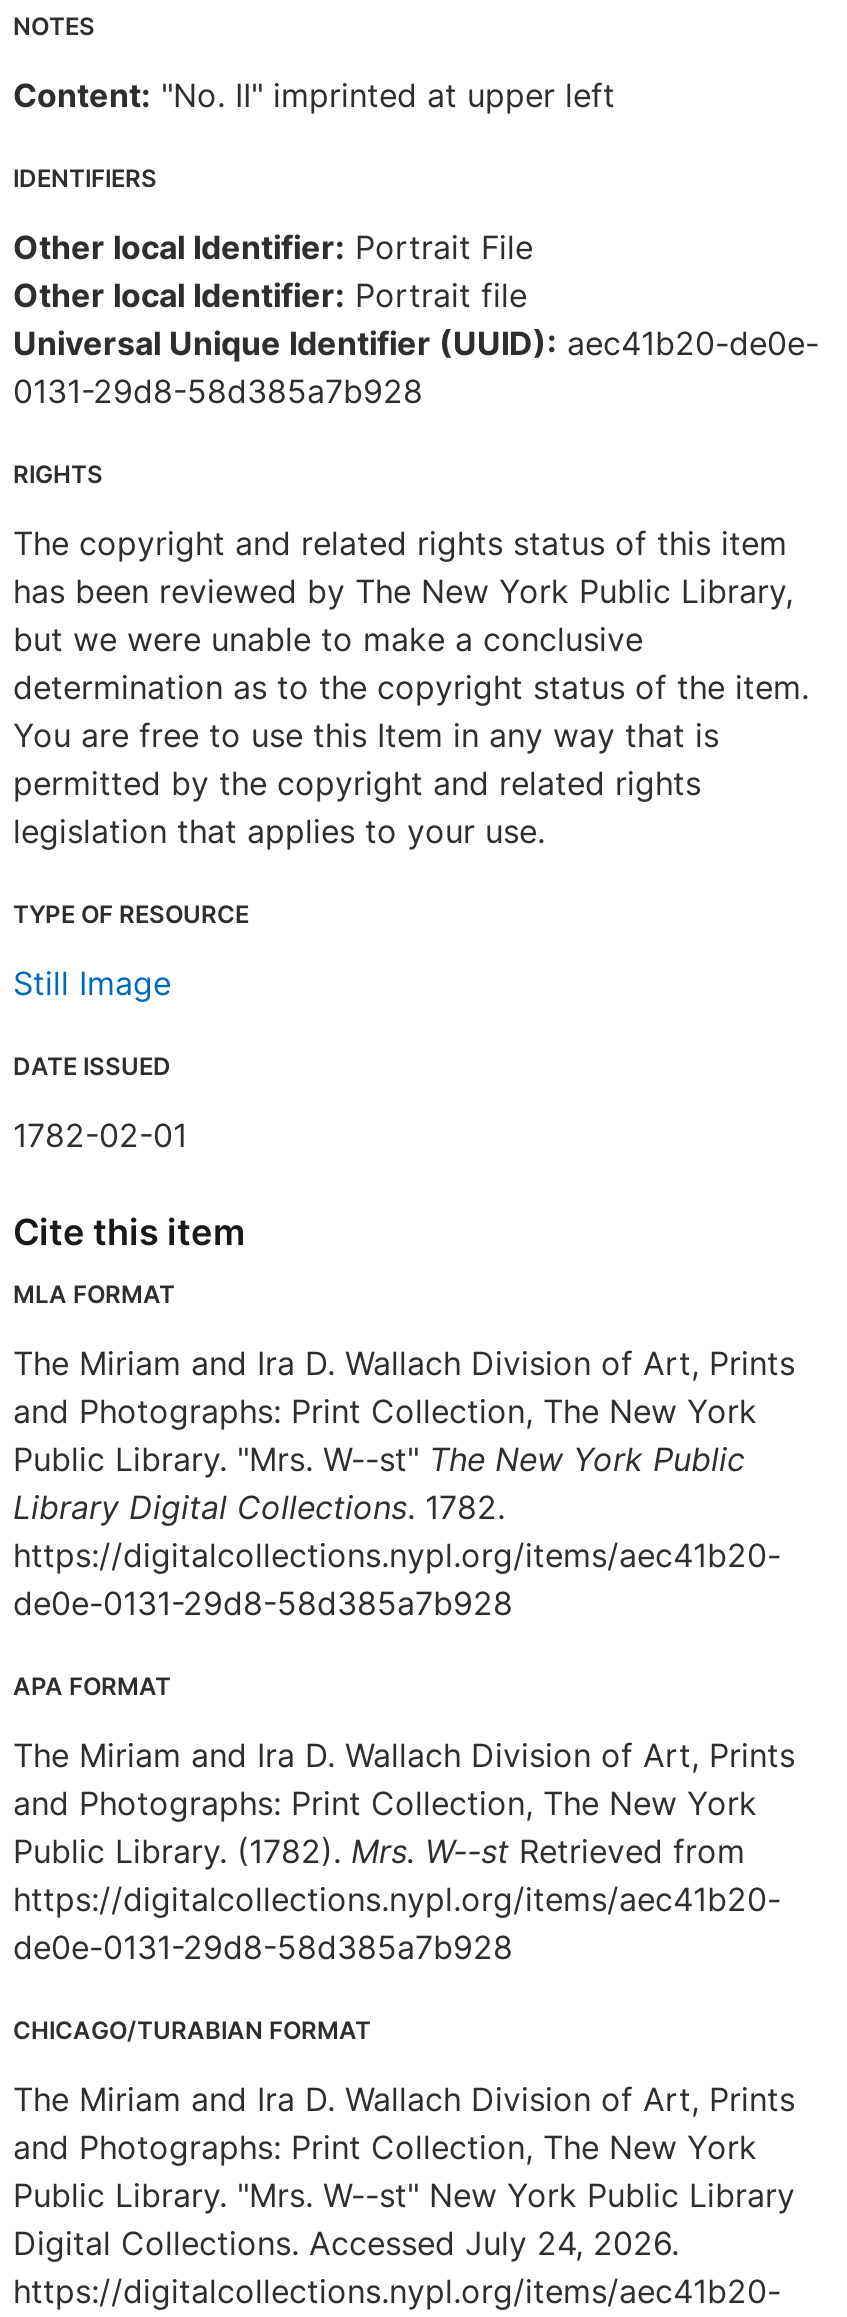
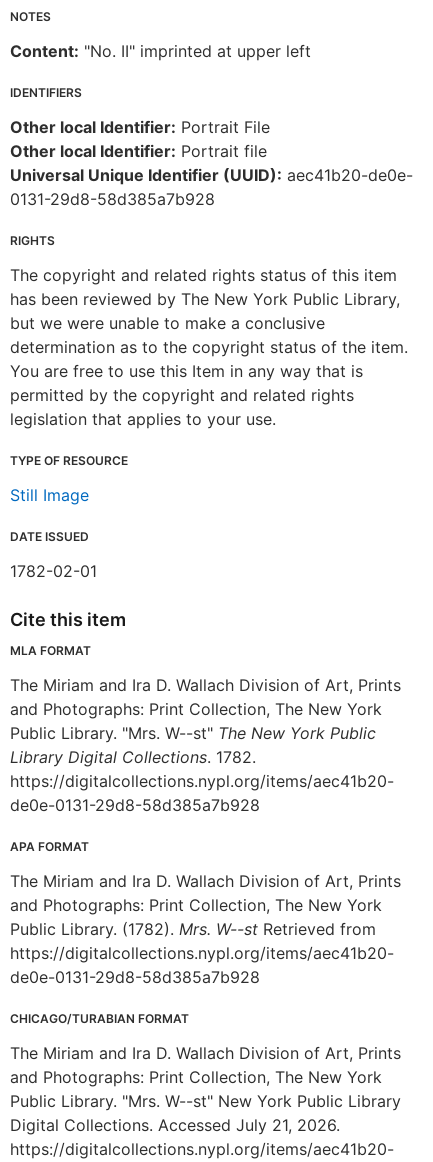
- Digital Collections. Accessed July 24, 2026.
+ Digital Collections. Accessed July 21, 2026.
